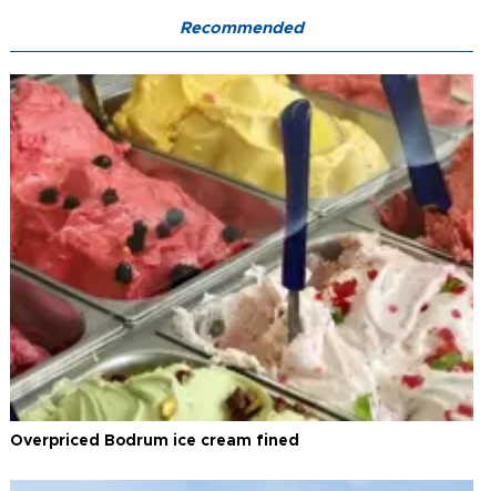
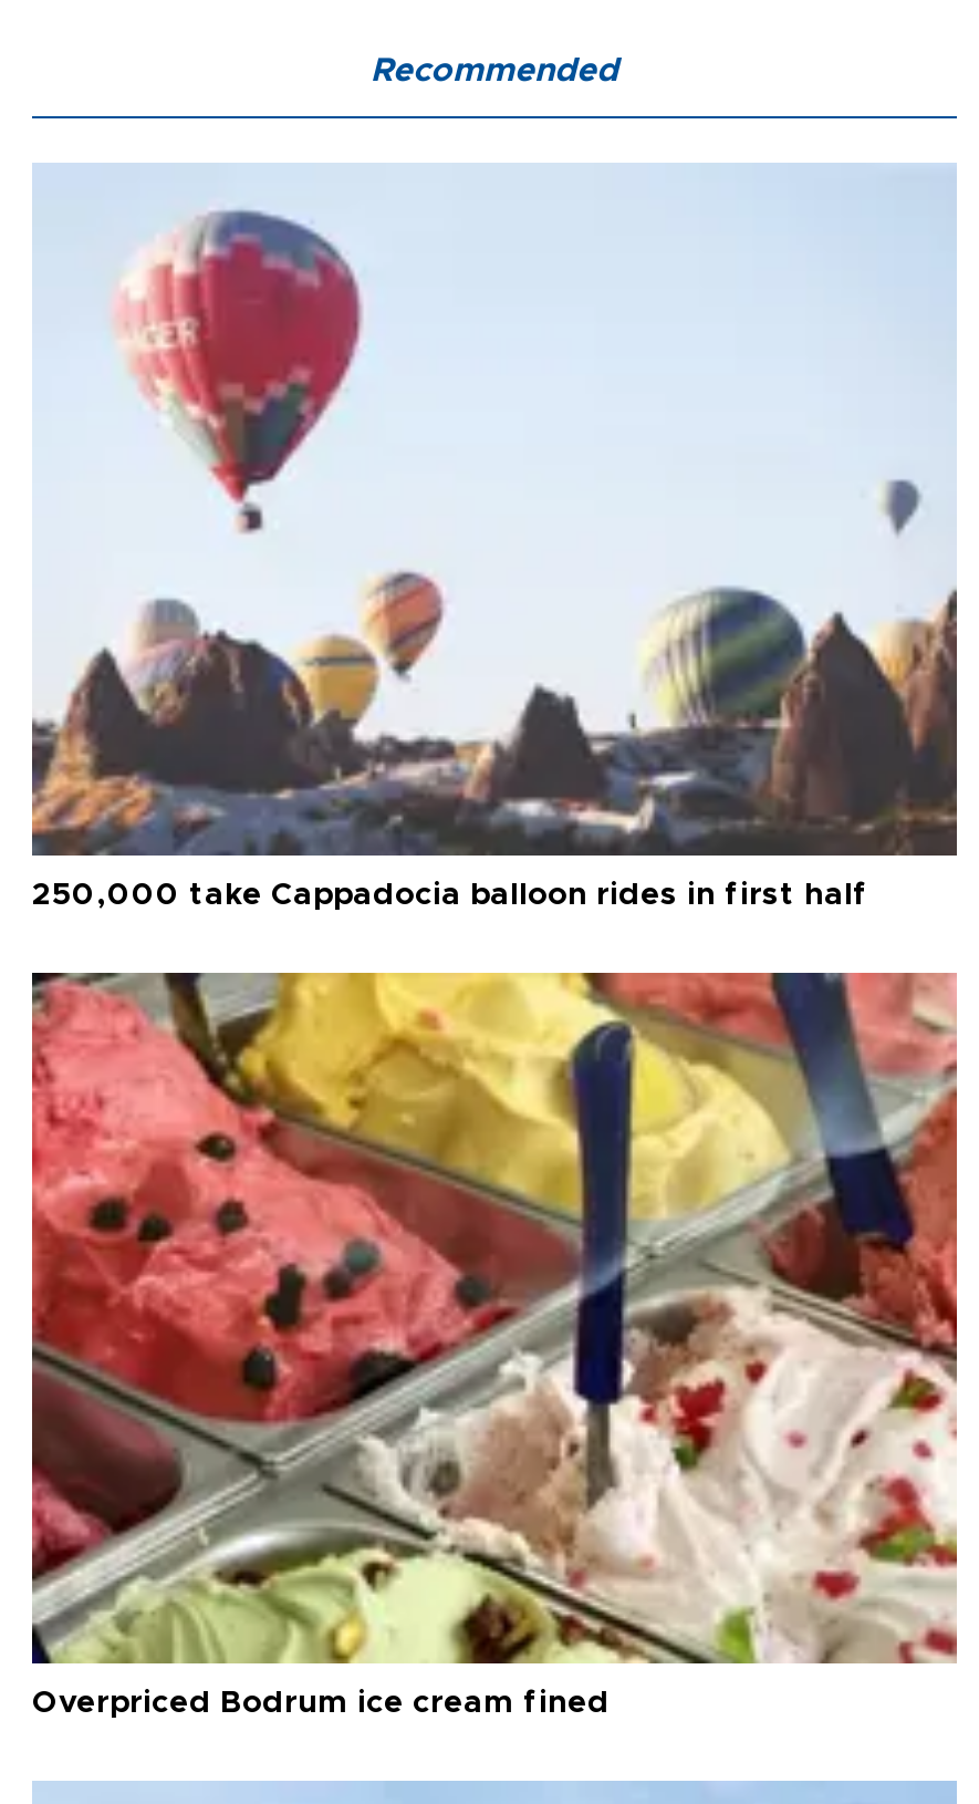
+ [image]
+ 250,000 take Cappadocia balloon rides in first half
